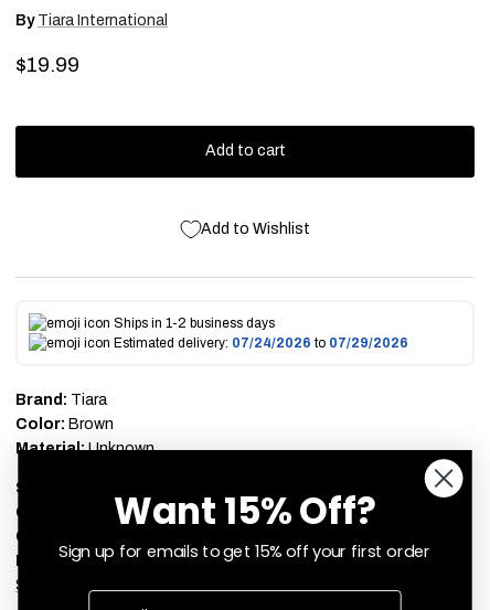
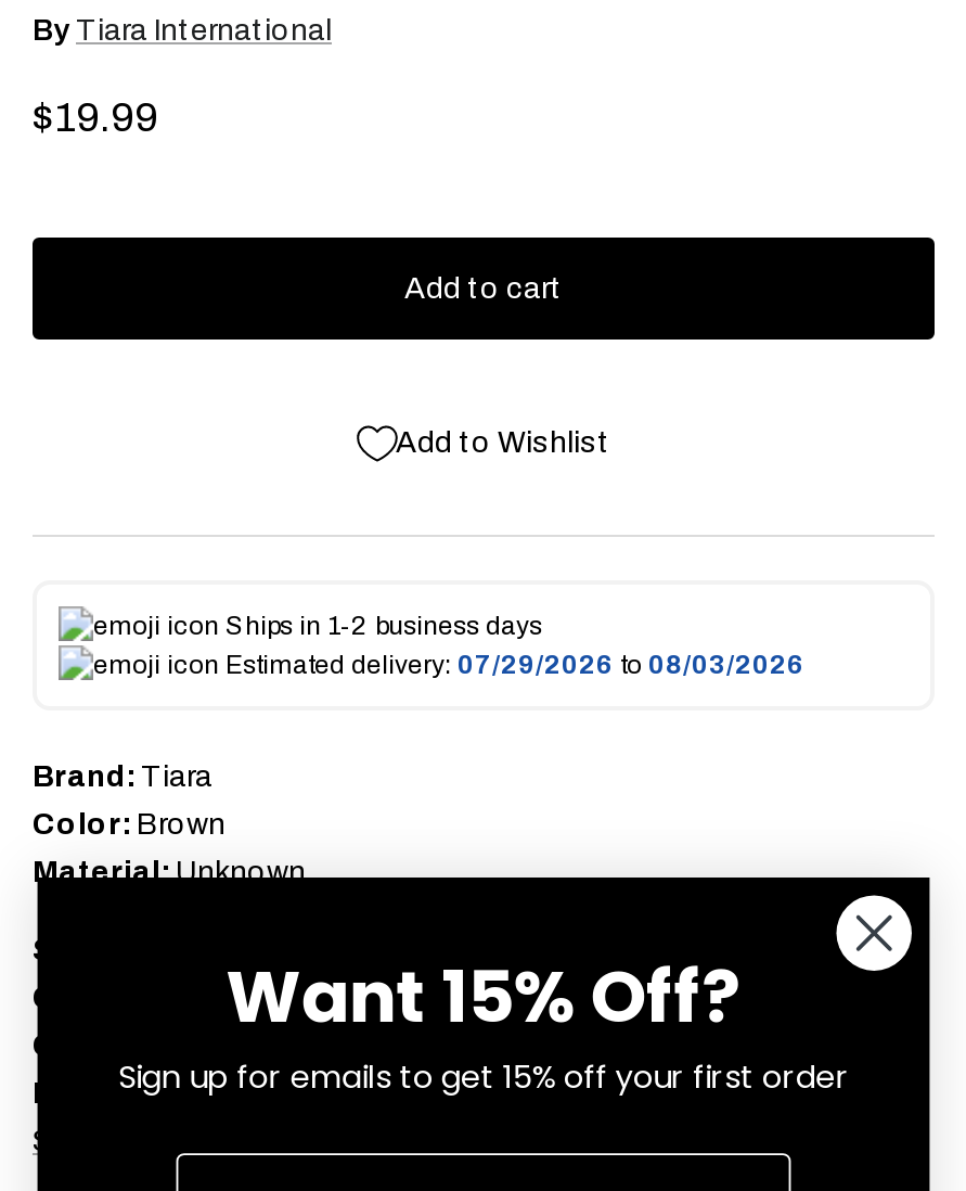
- Estimated delivery: 07/24/2026 to 07/29/2026
+ Estimated delivery: 07/29/2026 to 08/03/2026
